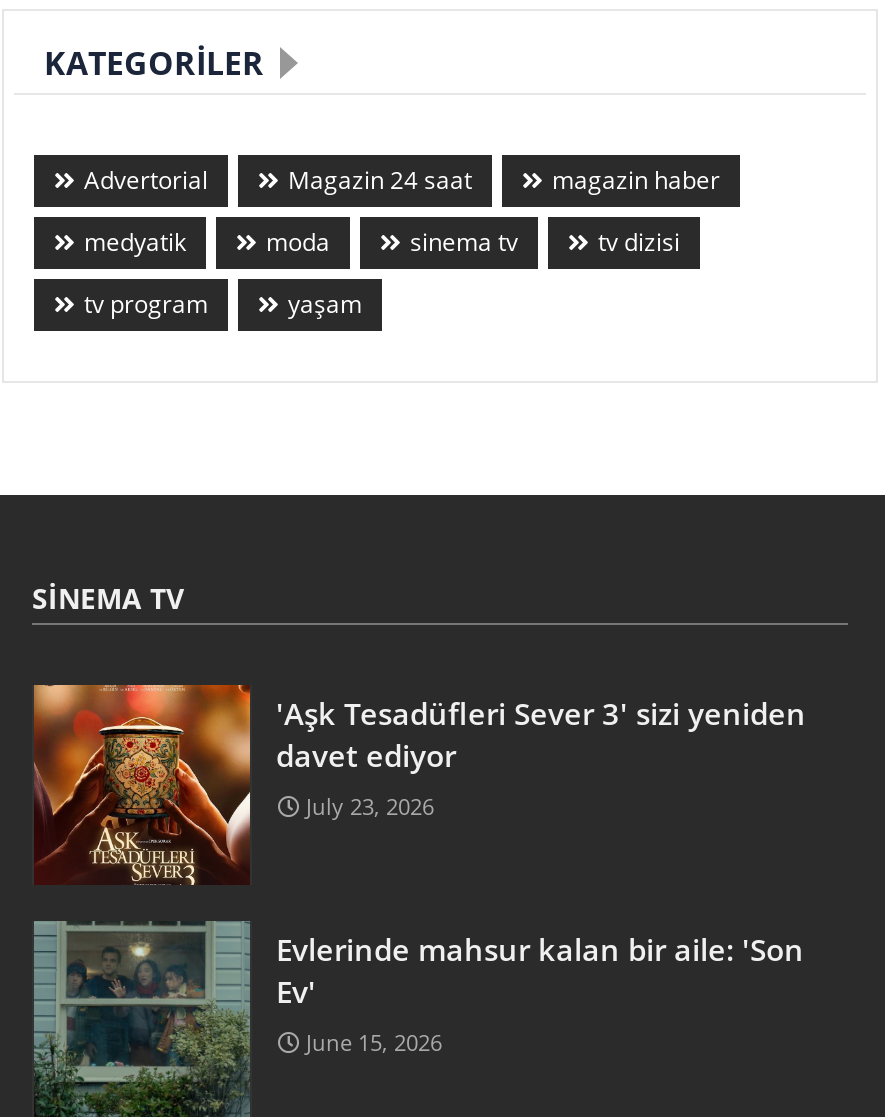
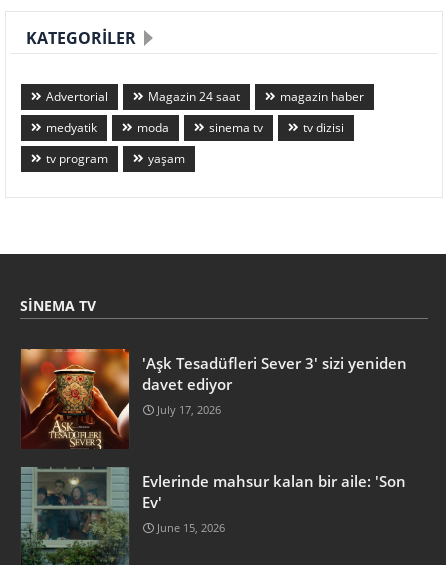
- July 23, 2026
+ July 17, 2026
